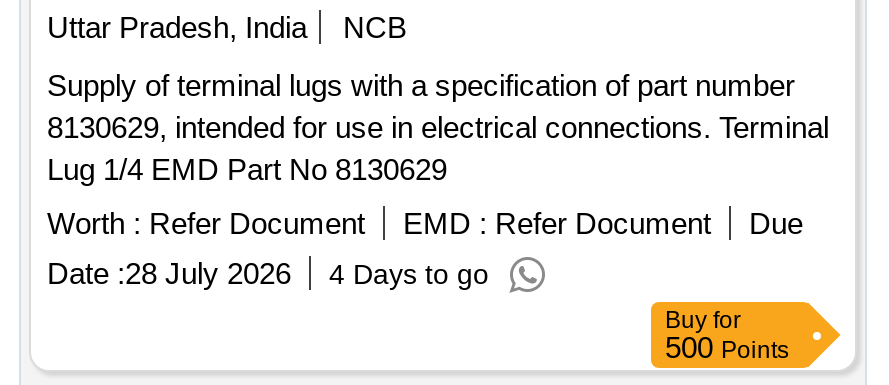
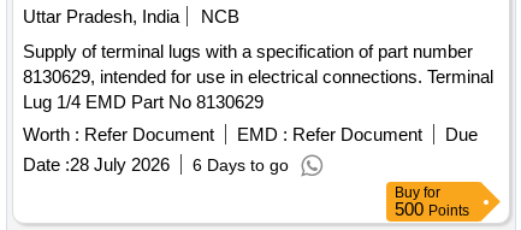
- Date : 28 July 2026 4 Days to go
+ Date : 28 July 2026 6 Days to go
